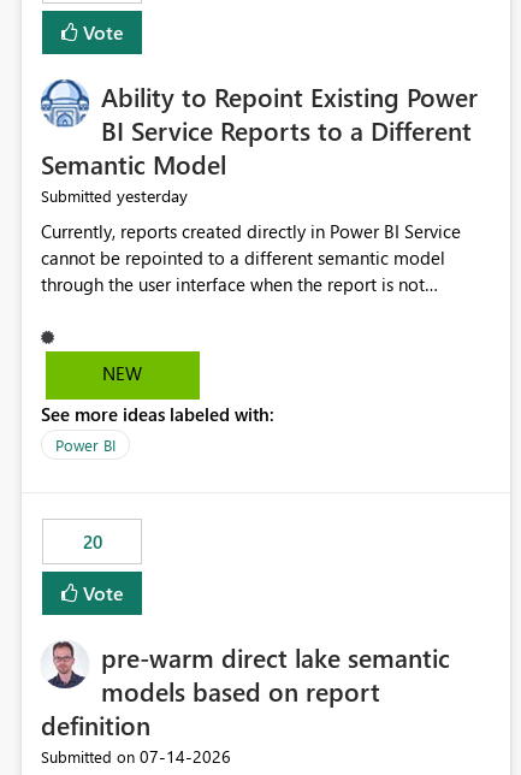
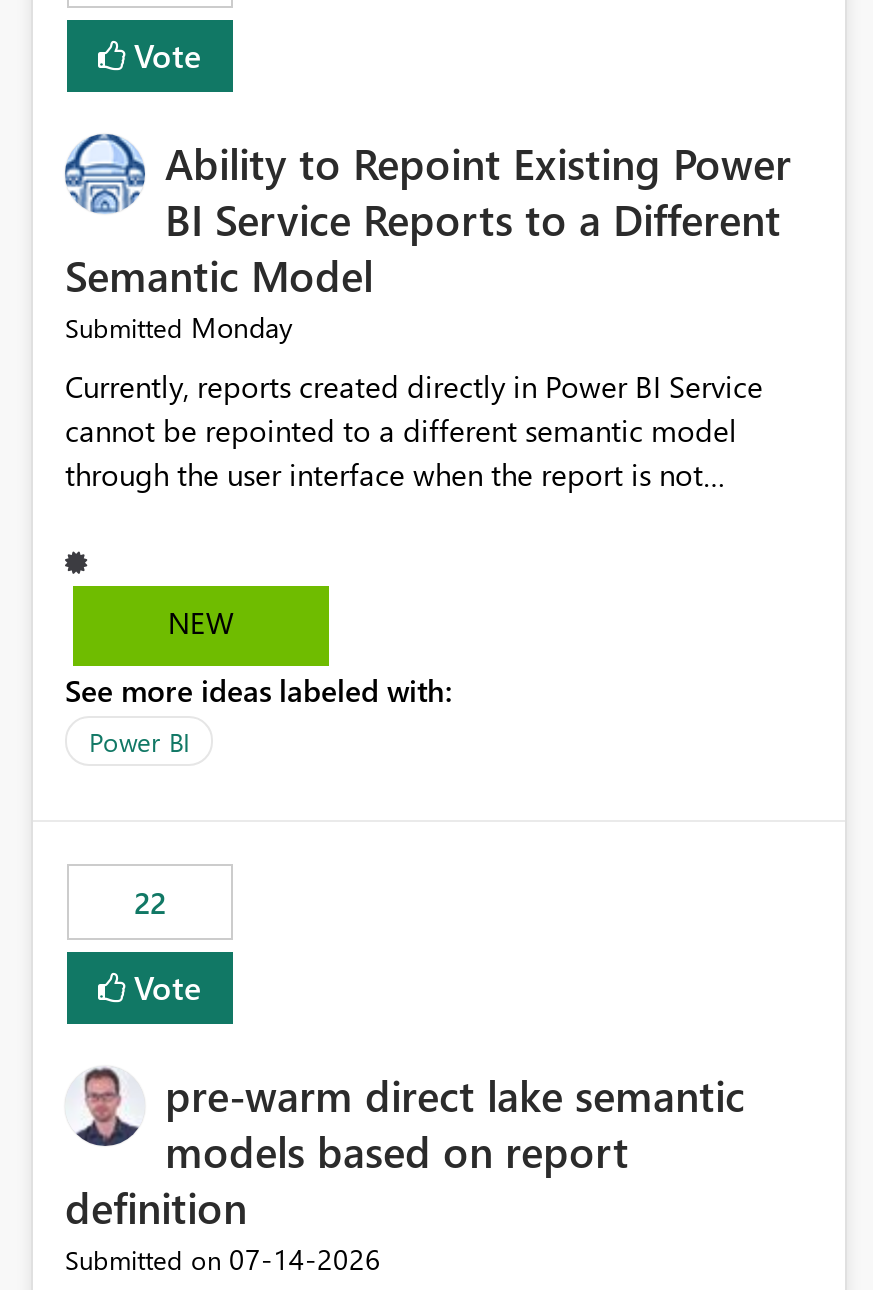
- Submitted yesterday
+ Submitted Monday

- 20
+ 22
